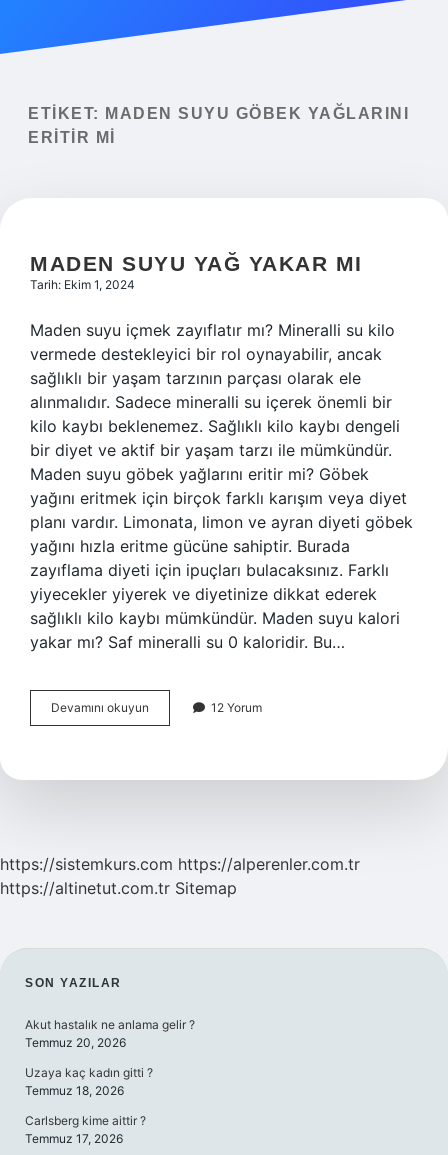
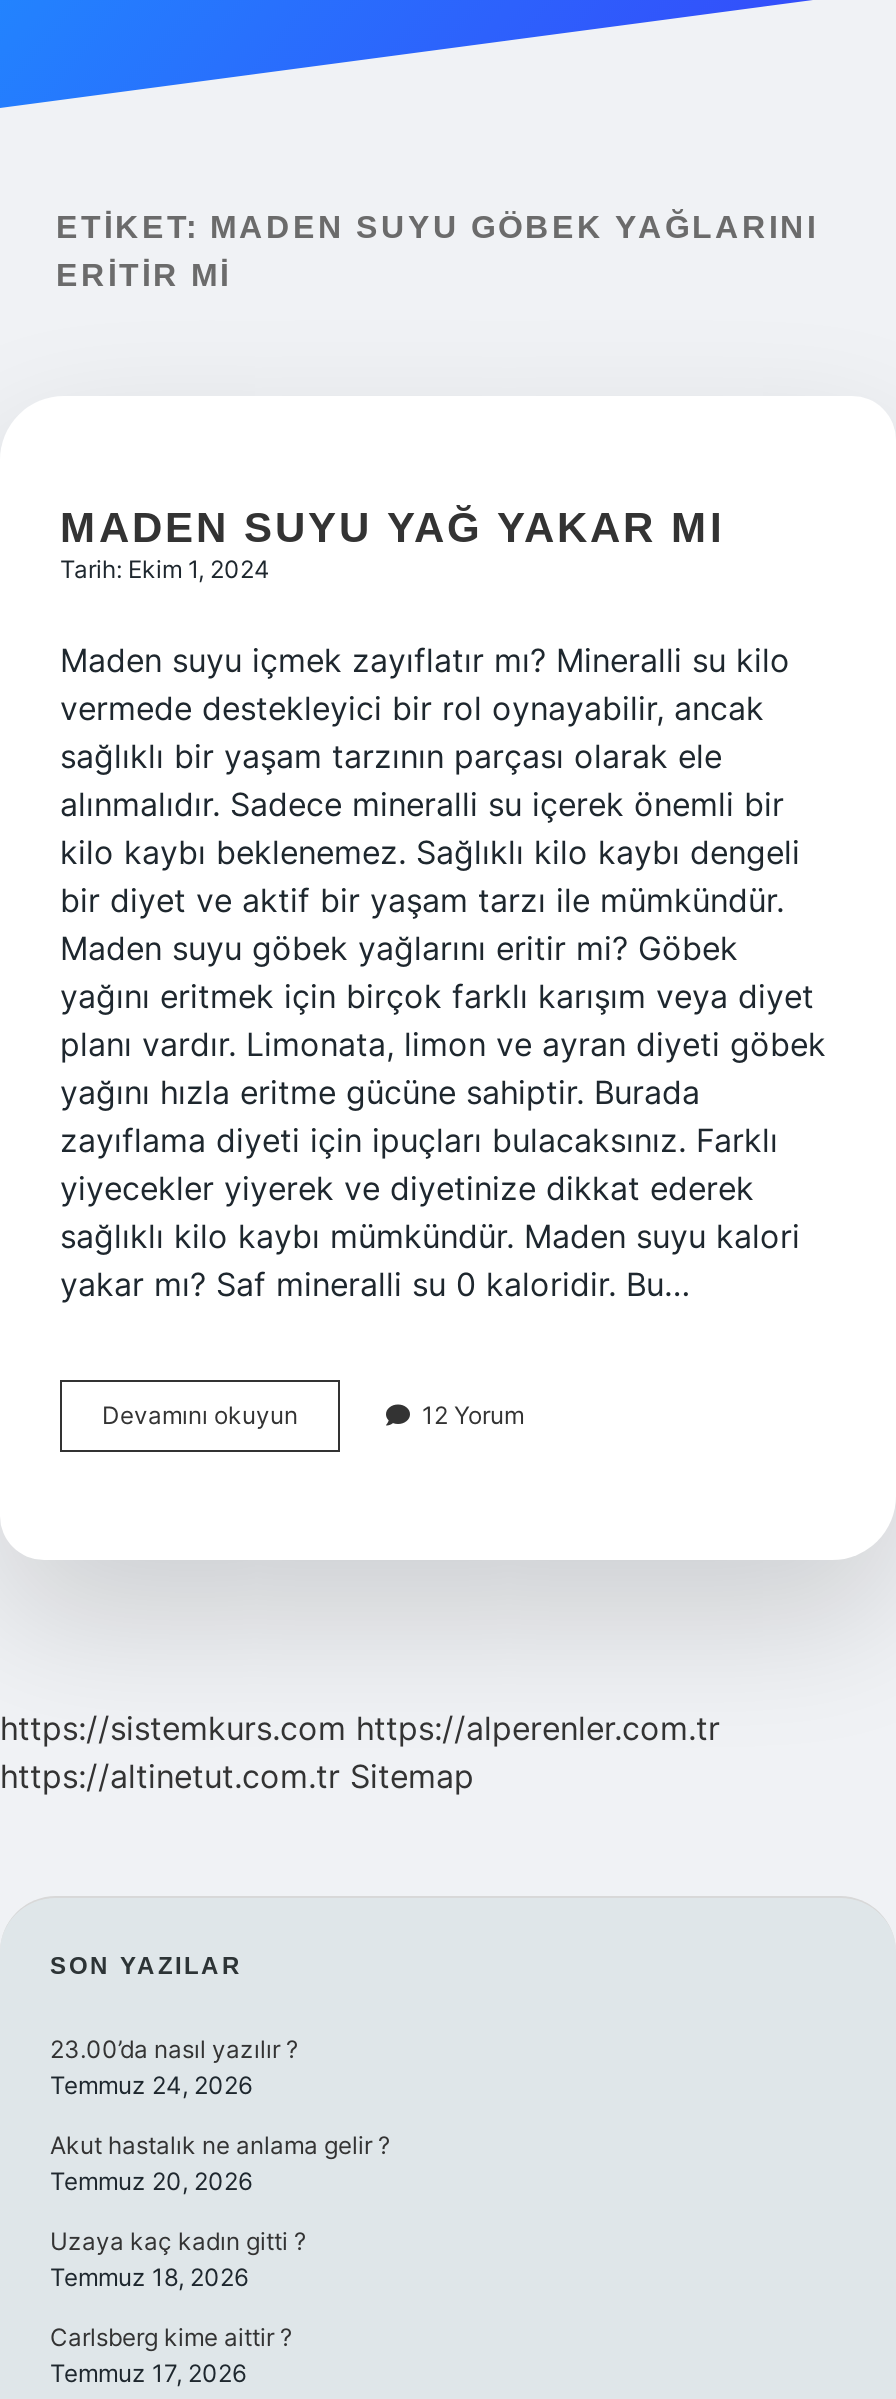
+ 23.00’da nasıl yazılır ?
+ Temmuz 24, 2026
